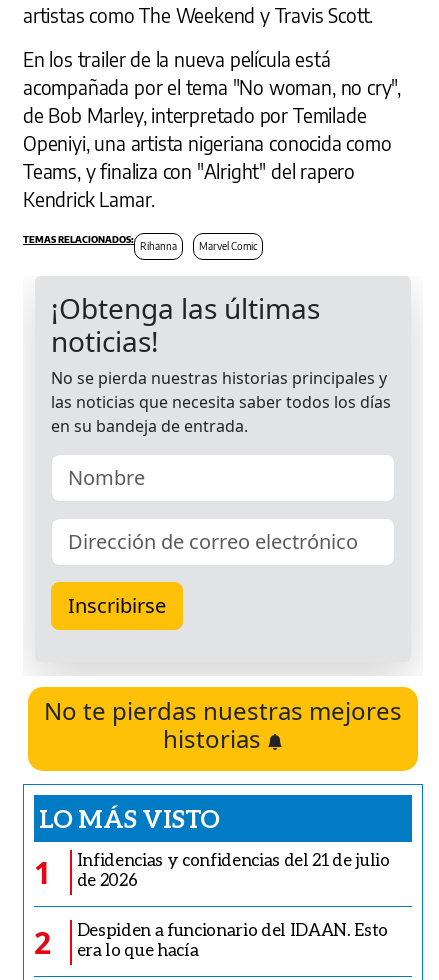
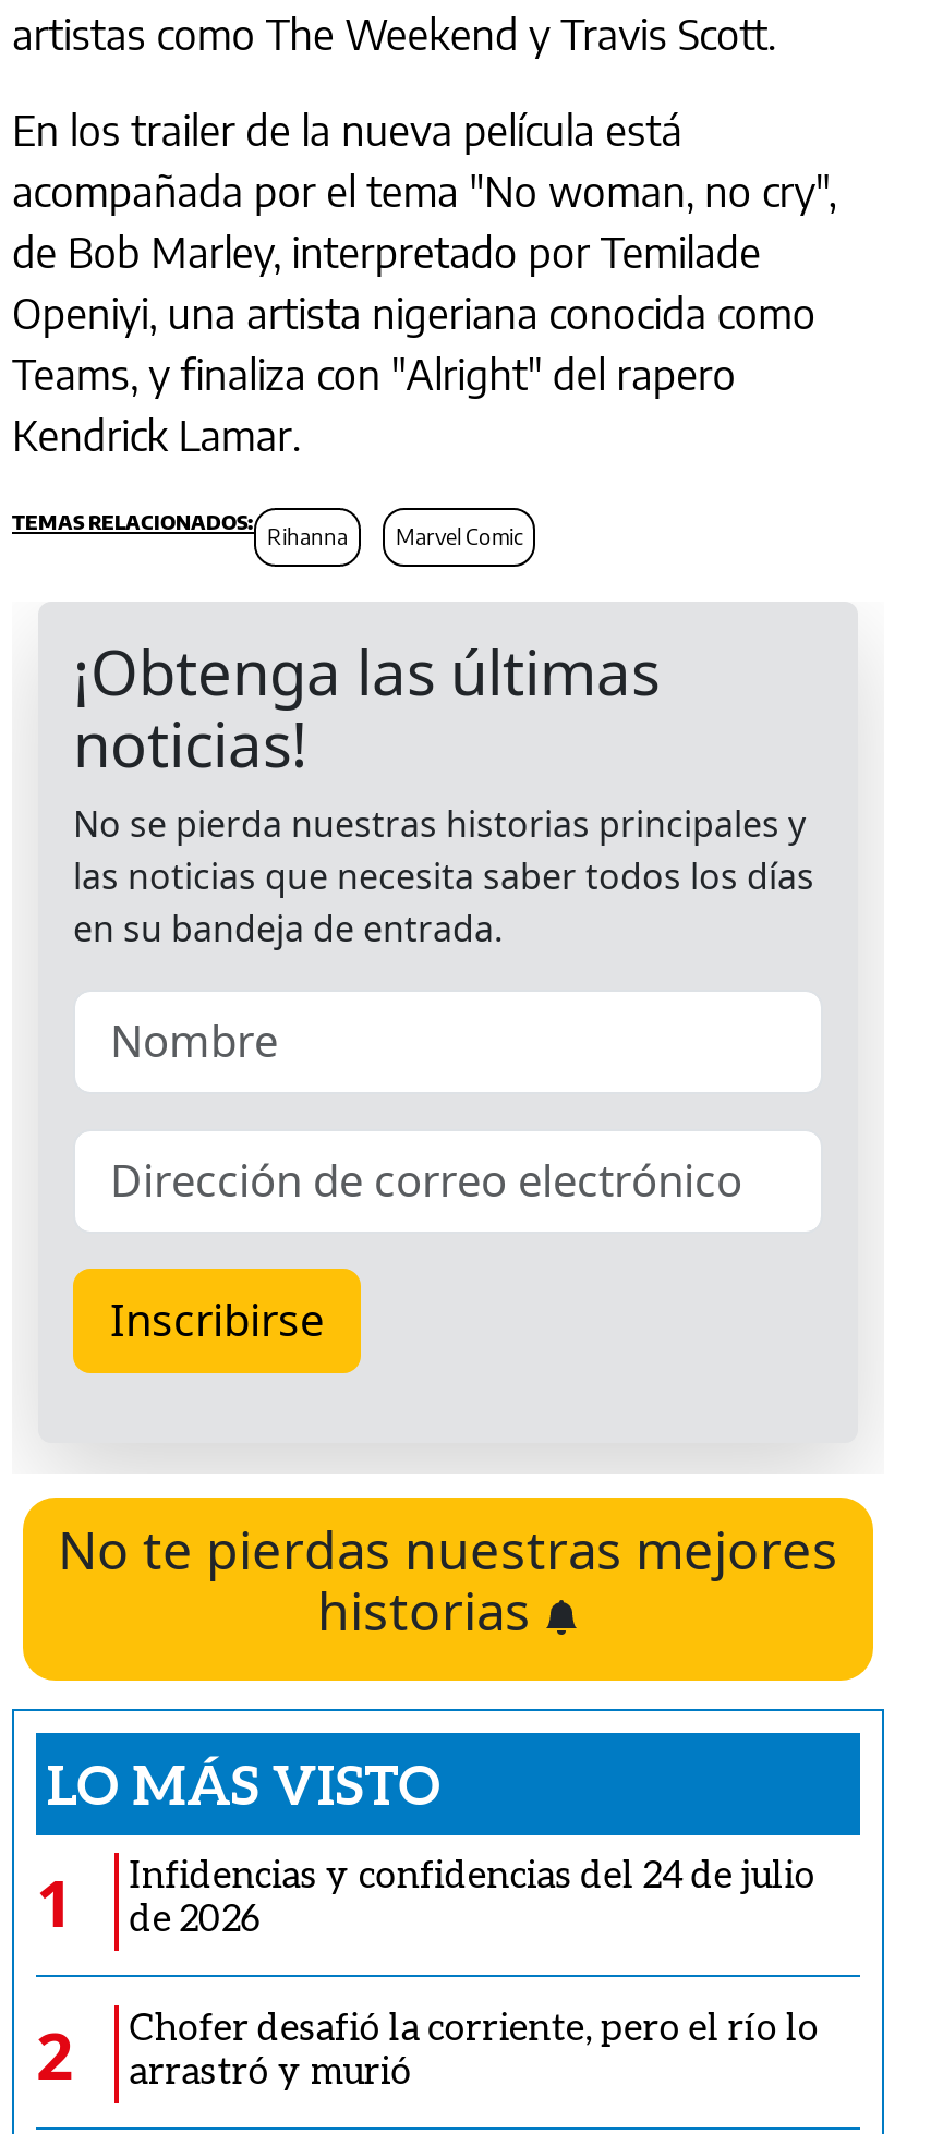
- Infidencias y confidencias del 21 de julio
+ Infidencias y confidencias del 24 de julio

- Despiden a funcionario del IDAAN. Esto
- era lo que hacía
+ Chofer desafió la corriente, pero el río lo
+ arrastró y murió
